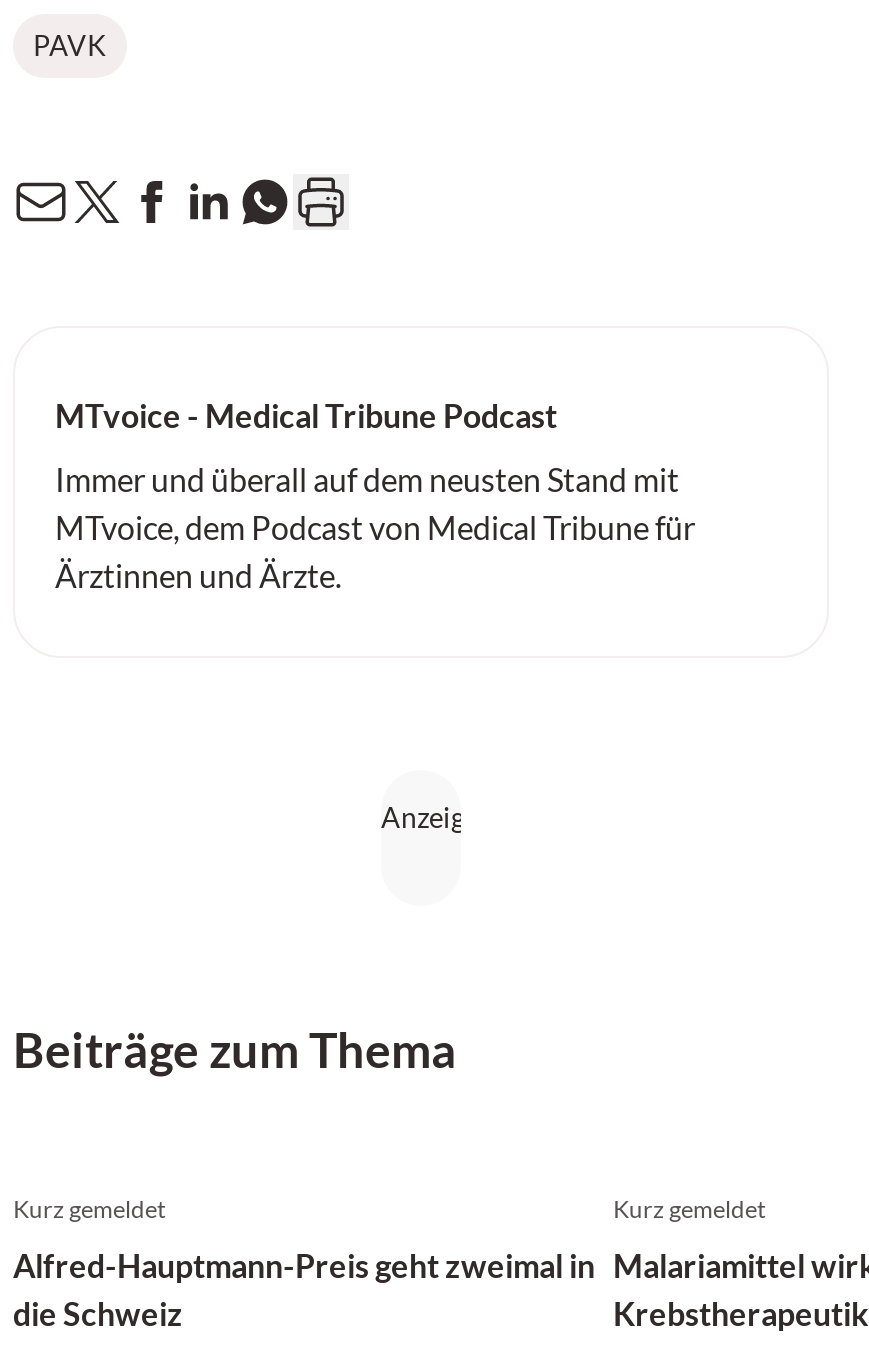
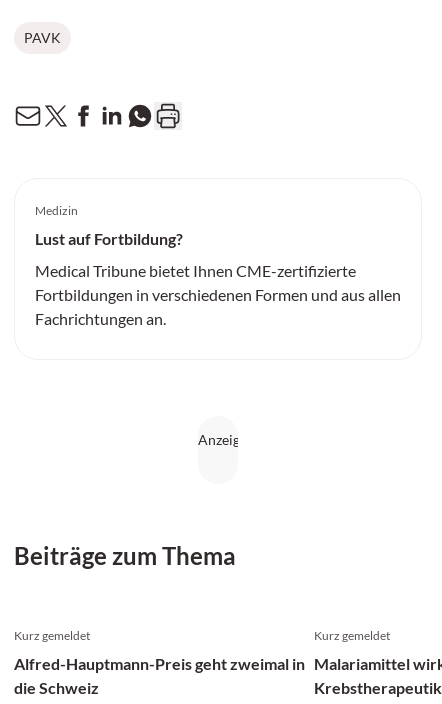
- MTvoice - Medical Tribune Podcast
- Immer und überall auf dem neusten Stand mit
- MTvoice, dem Podcast von Medical Tribune für
- Ärztinnen und Ärzte.
+ Medizin
+ Lust auf Fortbildung?
+ Medical Tribune bietet Ihnen CME-zertifizierte
+ Fortbildungen in verschiedenen Formen und aus allen
+ Fachrichtungen an.
